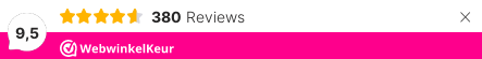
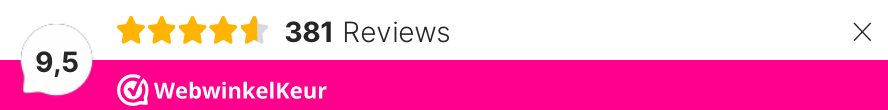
- 380 Reviews
+ 381 Reviews
